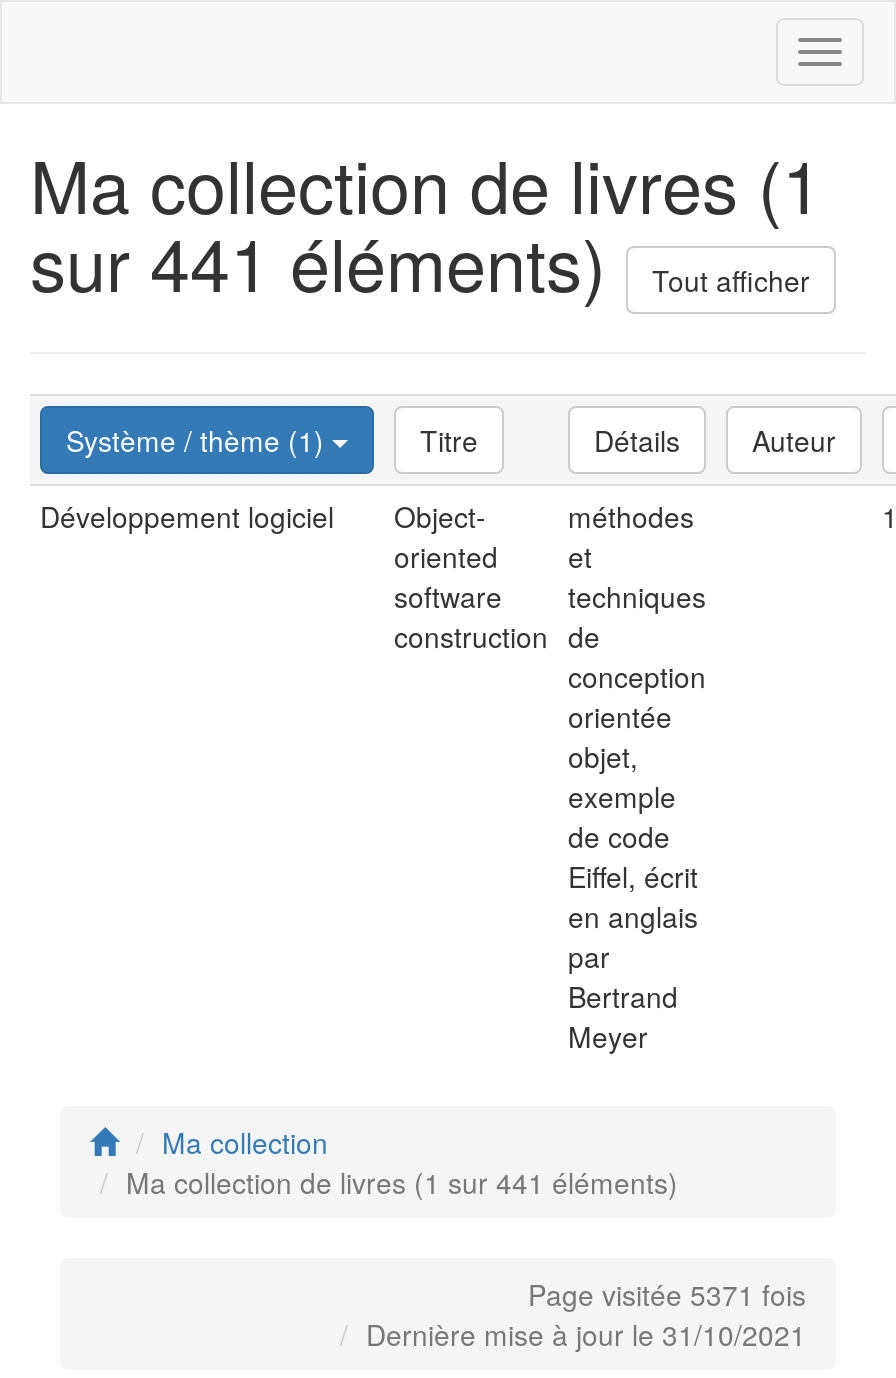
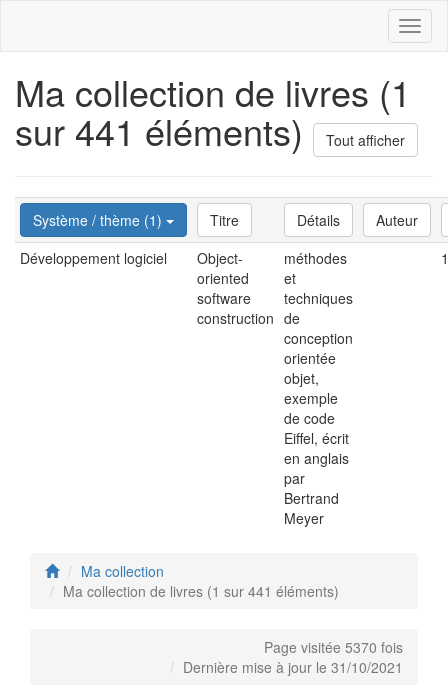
- Page visitée 5371 fois
+ Page visitée 5370 fois
